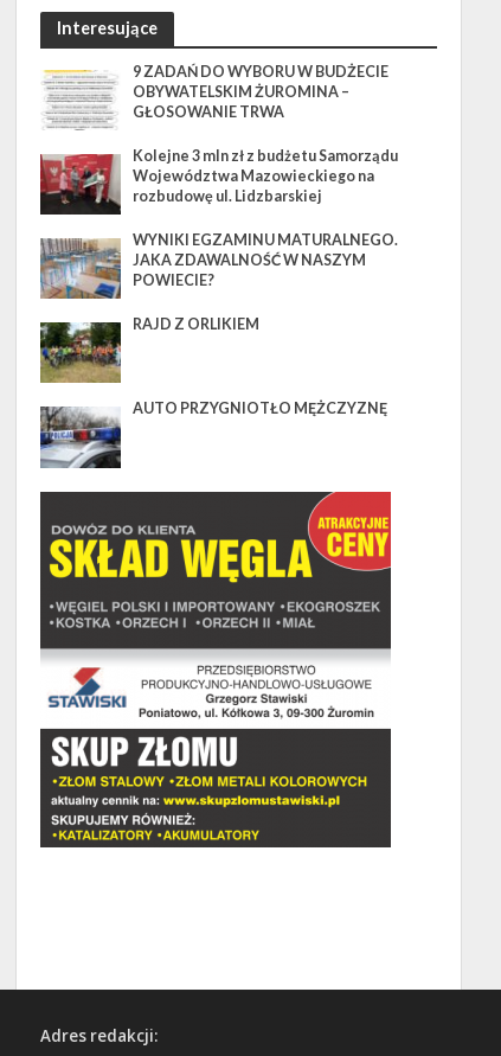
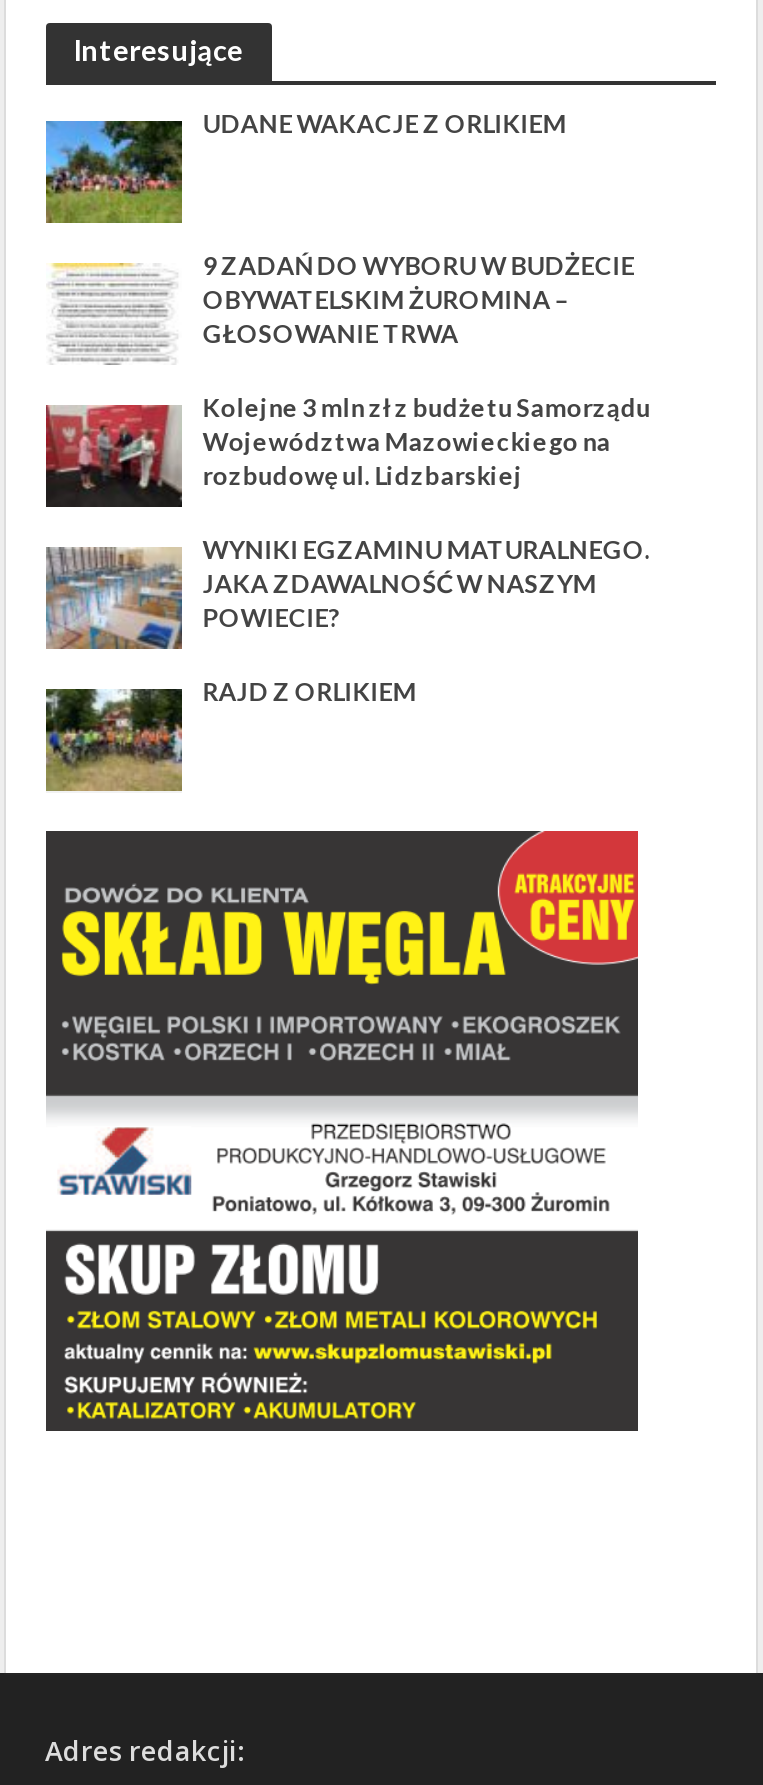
+ [image]
+ UDANE WAKACJE Z ORLIKIEM

moved down: [image] | 9 ZADAŃ DO WYBORU W BUDŻECIE | OBYWATELSKIM ŻUROMINA – | ... | POWIECIE? | RAJD Z ORLIKIEM

moved down: [image]

- [image]
- AUTO PRZYGNIOTŁO MĘŻCZYZNĘ
